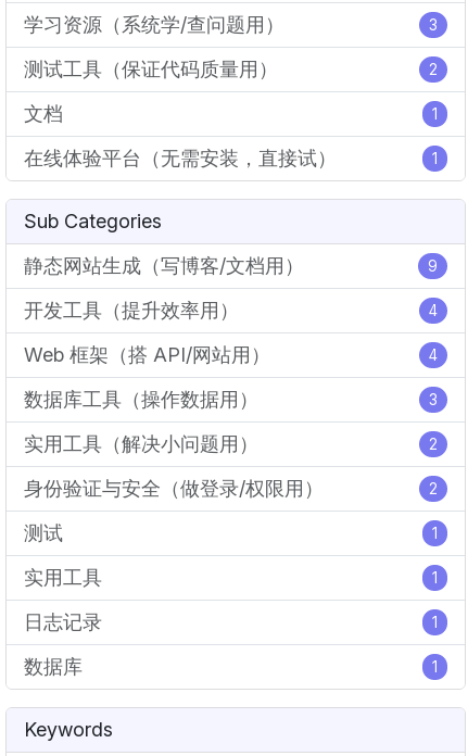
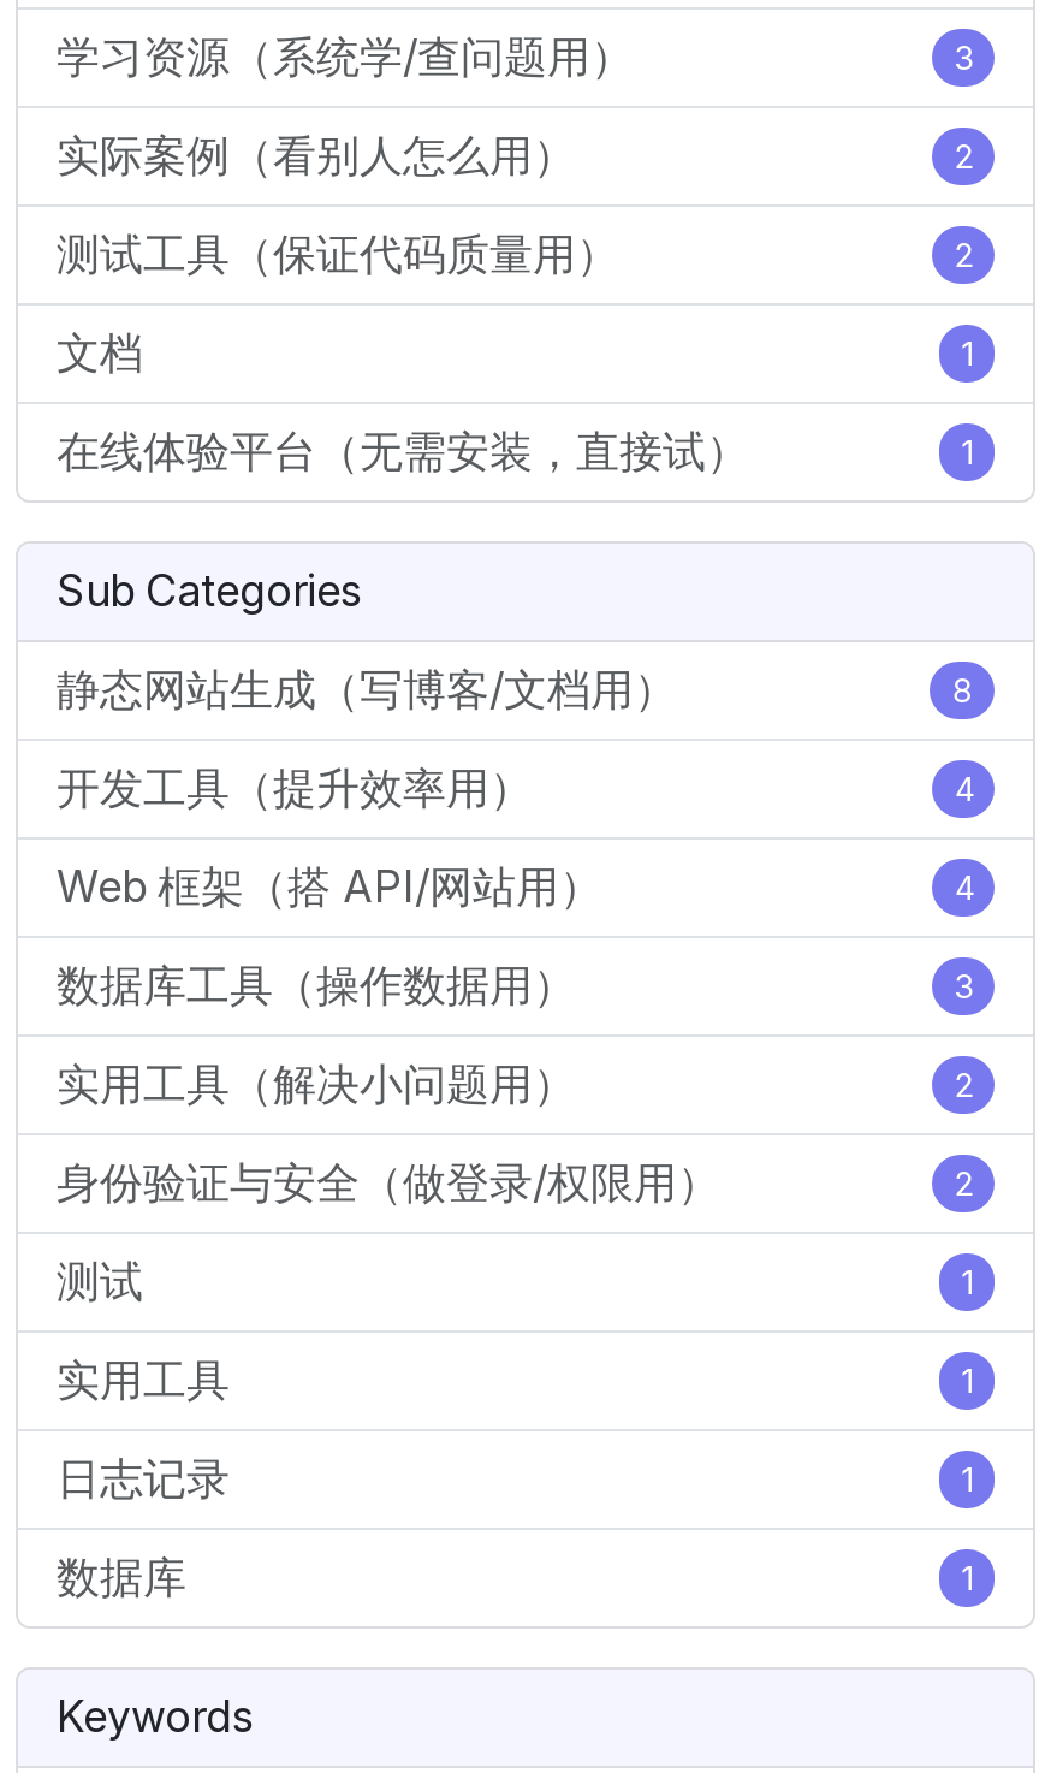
+ 实际案例（看别人怎么用）
+ 2

- 9
+ 8
